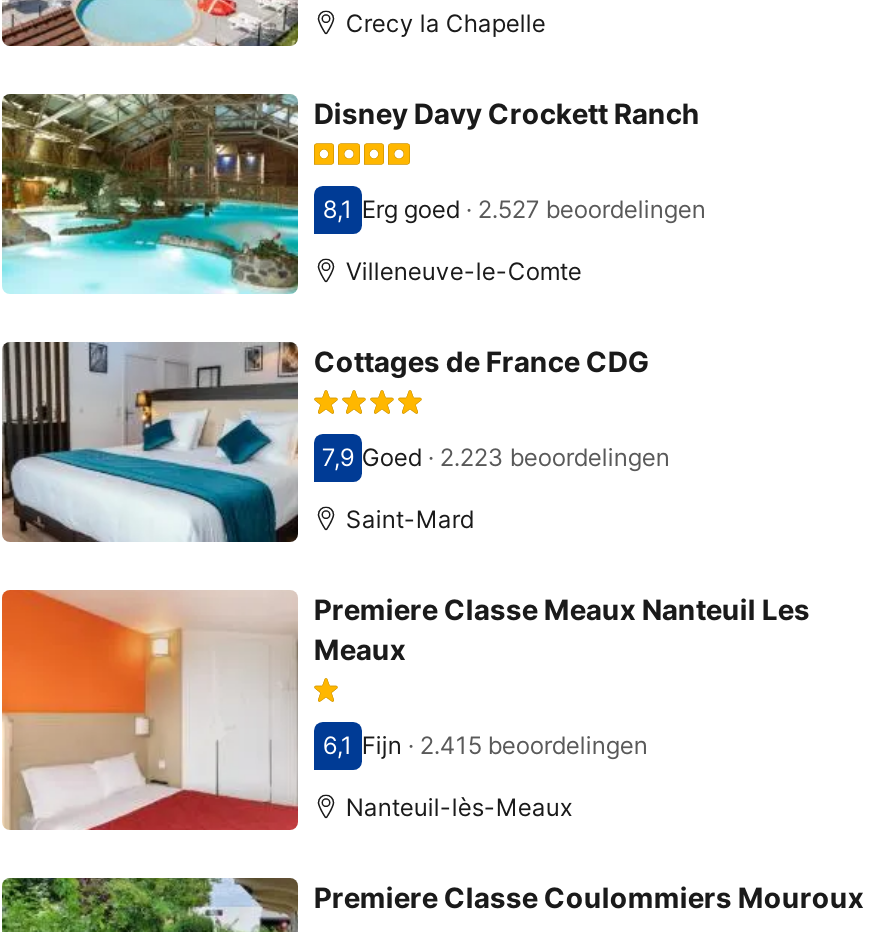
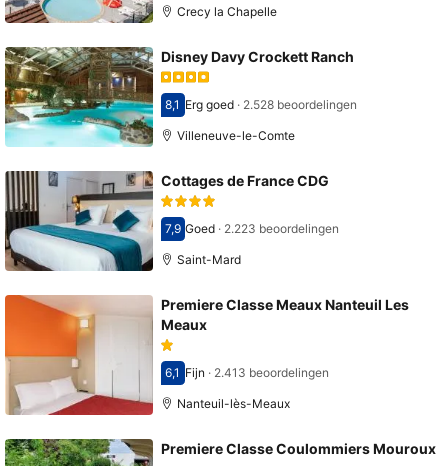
- 8,1 Erg goed · 2.527 beoordelingen
+ 8,1 Erg goed · 2.528 beoordelingen

- 6,1 Fijn · 2.415 beoordelingen
+ 6,1 Fijn · 2.413 beoordelingen
